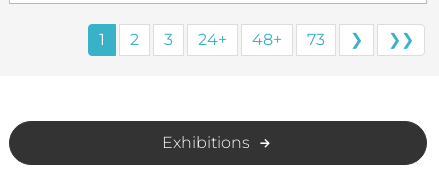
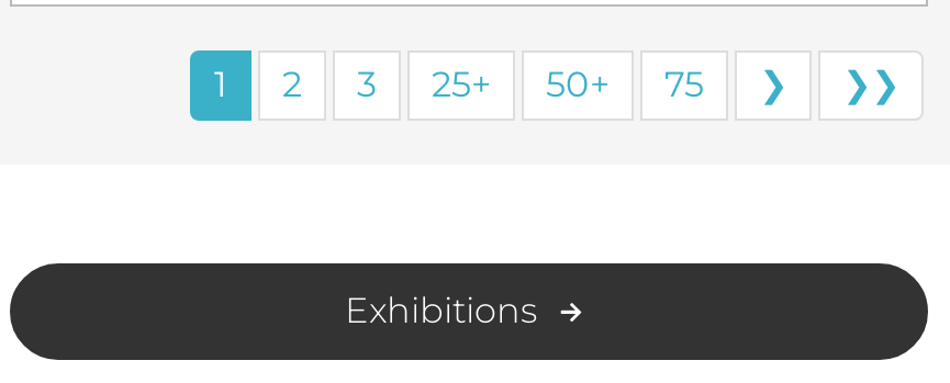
- 24+
+ 25+

- 48+
+ 50+

- 73
+ 75
